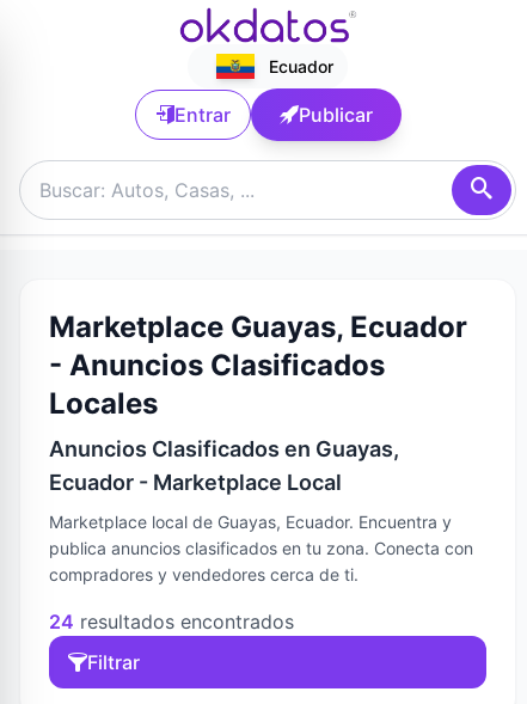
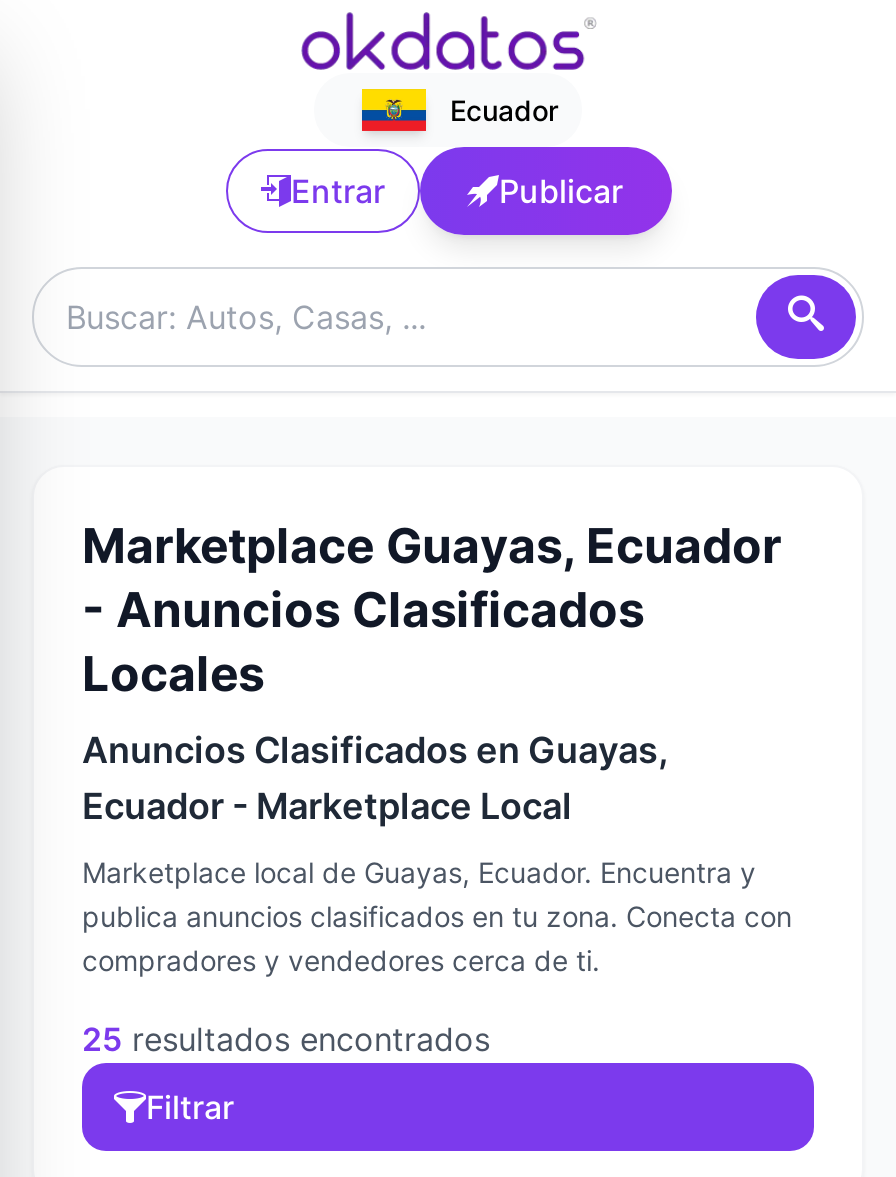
- 24 resultados encontrados
+ 25 resultados encontrados
